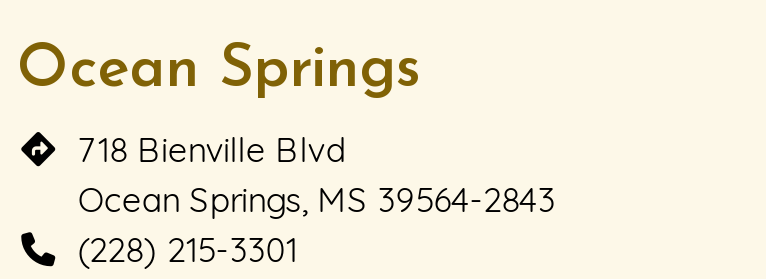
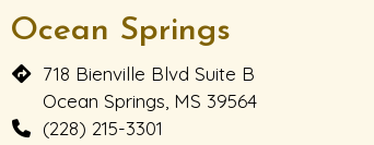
- 718 Bienville Blvd
- Ocean Springs, MS 39564-2843
+ 718 Bienville Blvd Suite B
+ Ocean Springs, MS 39564
